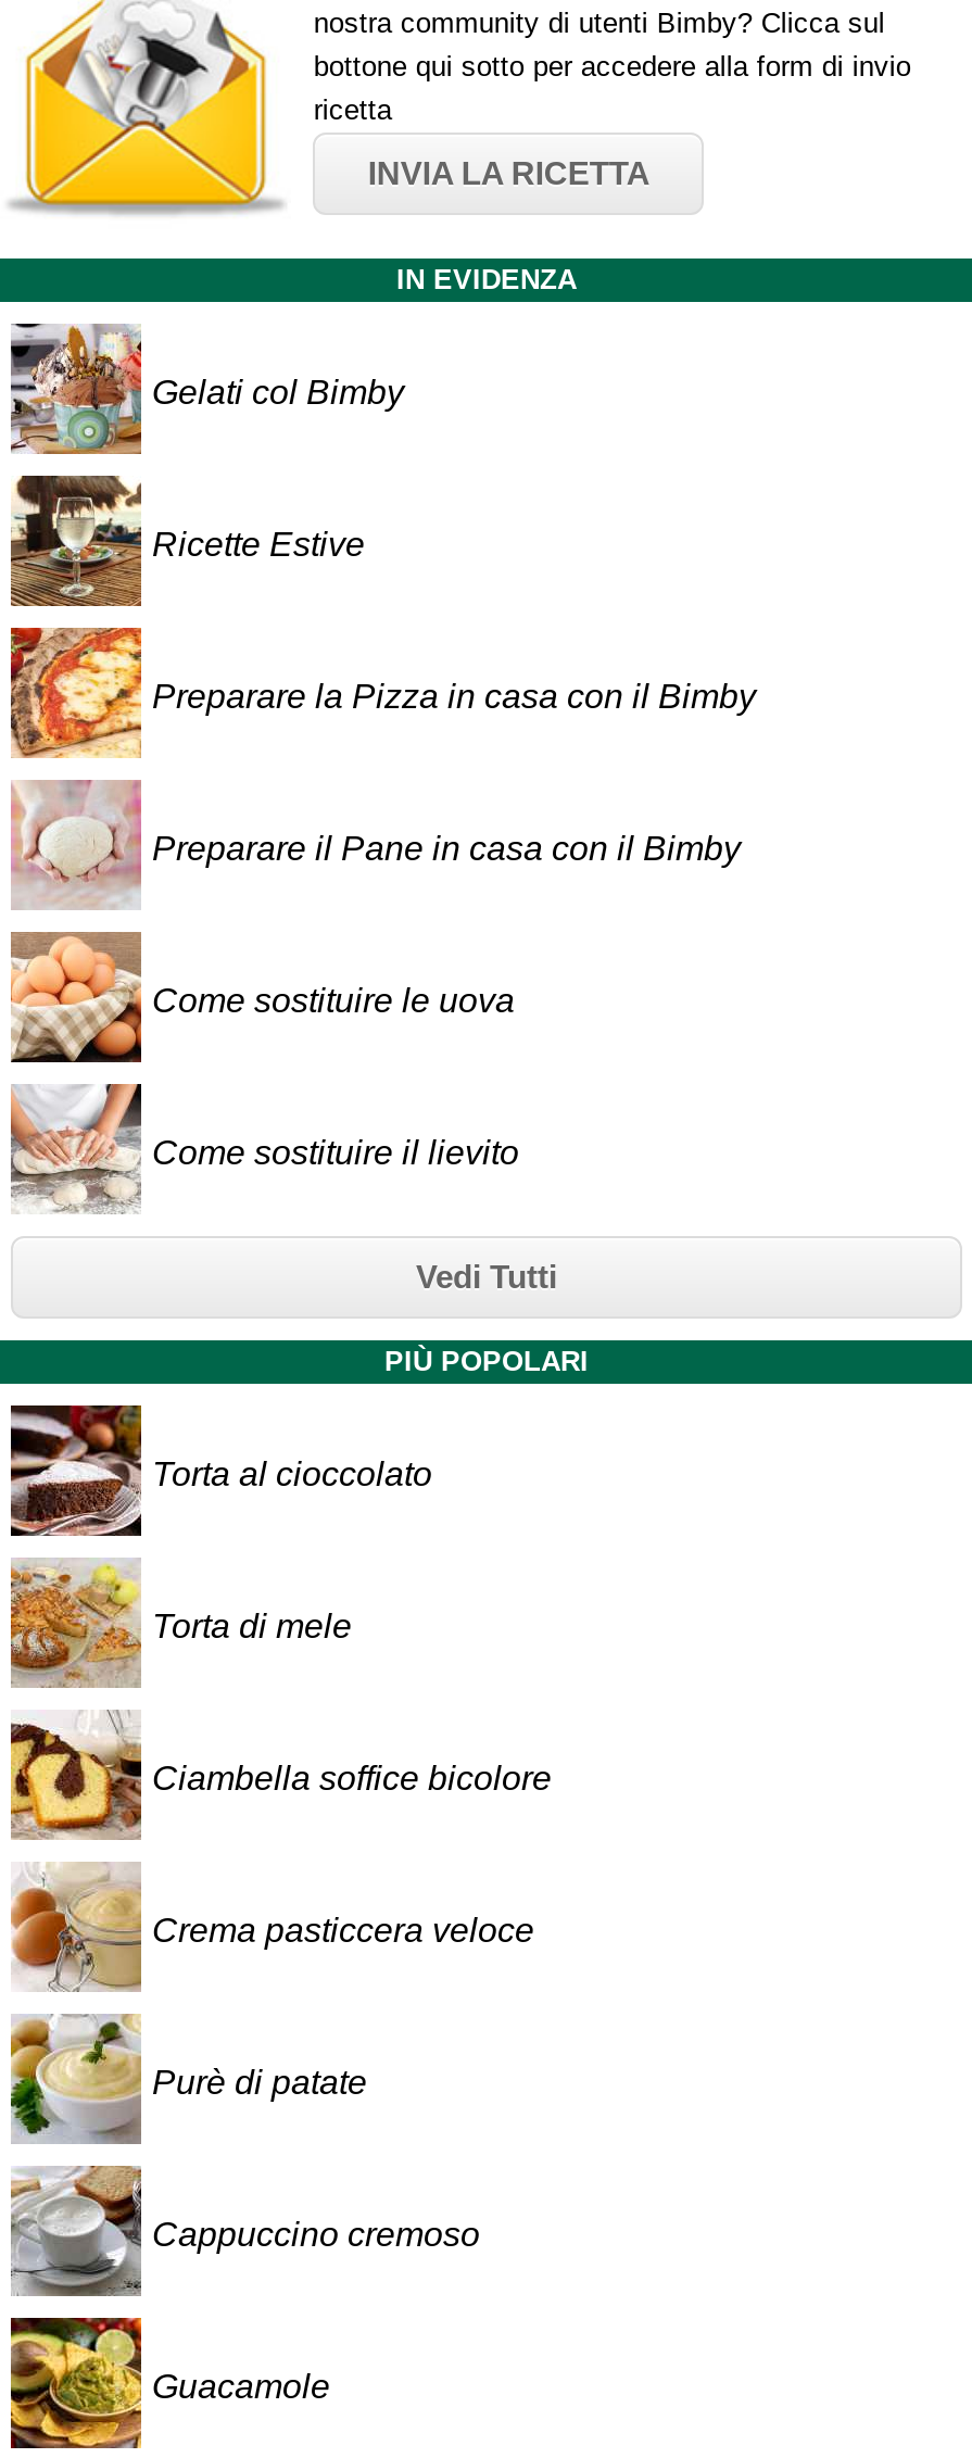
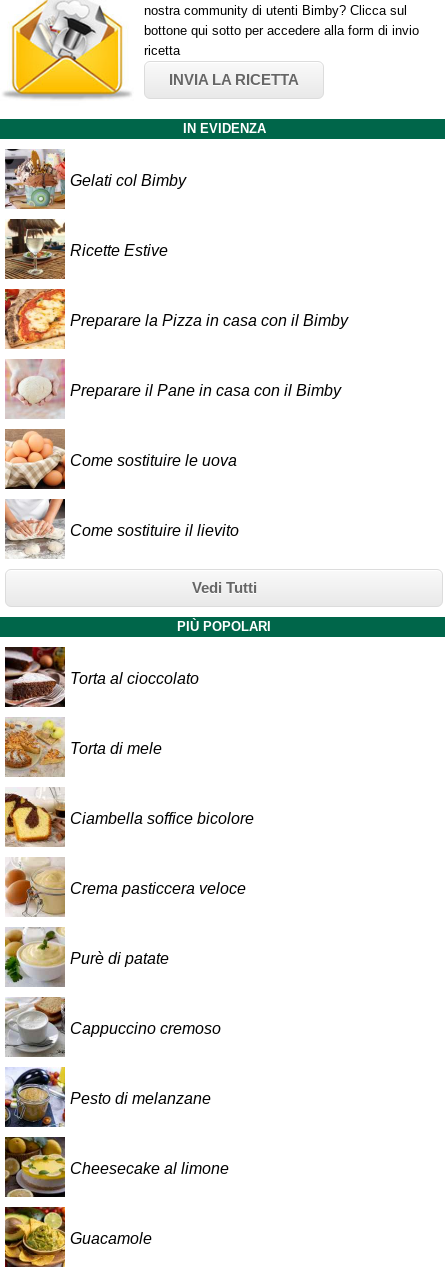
+ [image]
+ Cheesecake al limone

+ [image]
+ Pesto di melanzane
